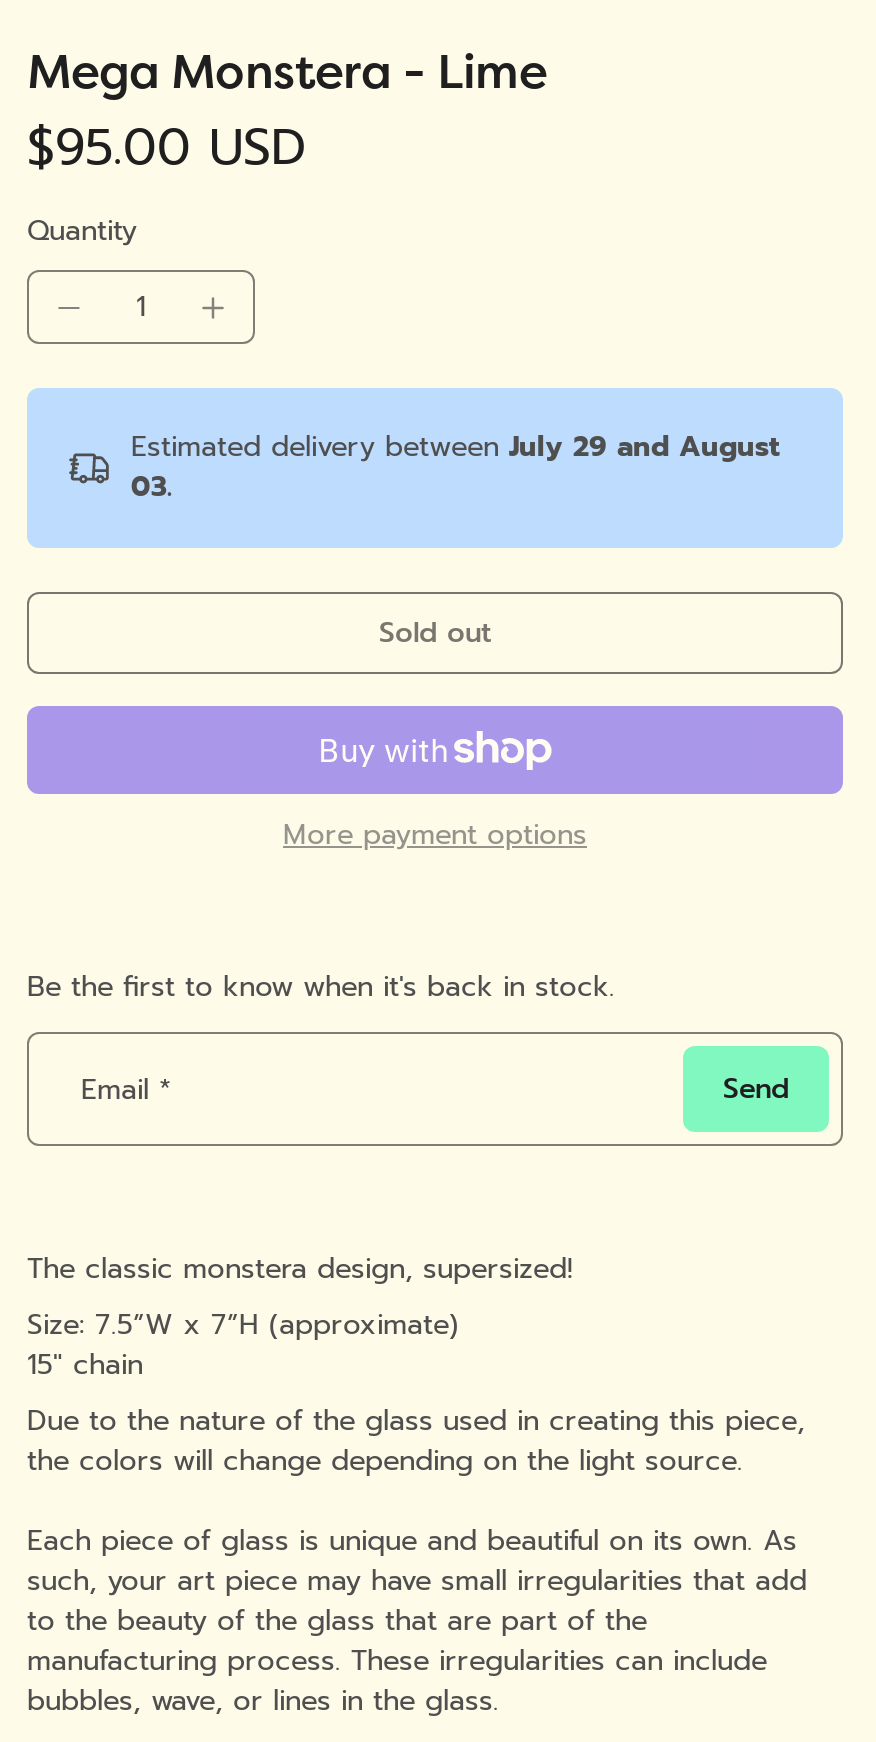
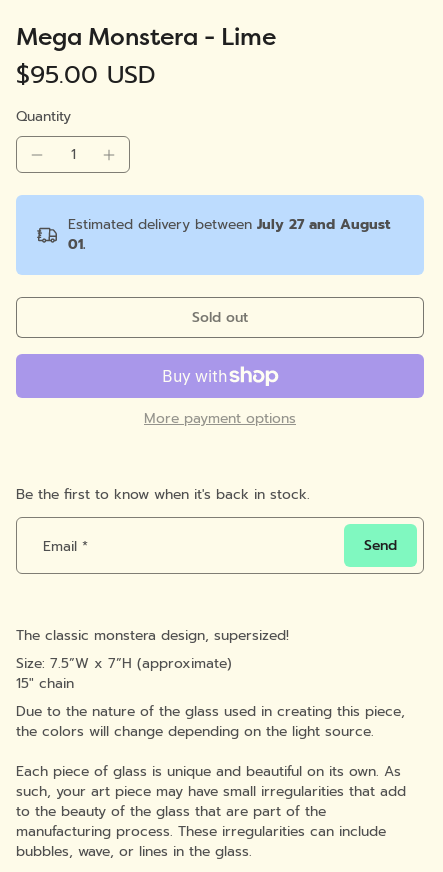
- Estimated delivery between July 29 and August
+ Estimated delivery between July 27 and August

- 03.
+ 01.
